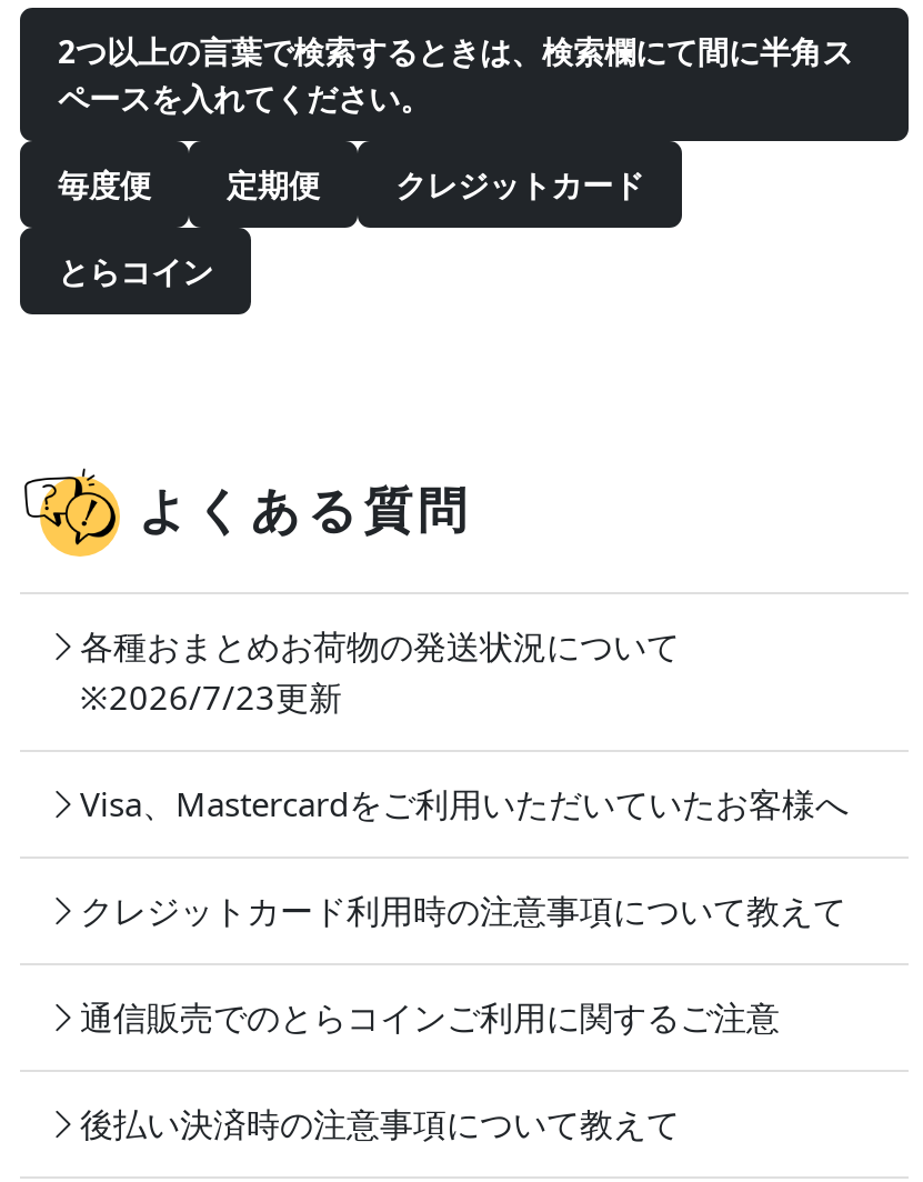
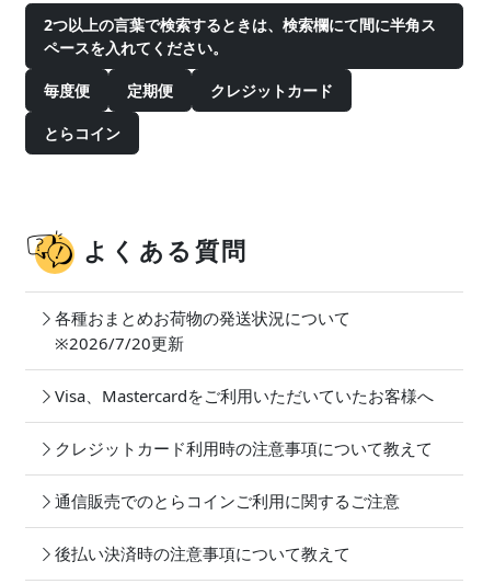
- ※2026/7/23更新
+ ※2026/7/20更新
